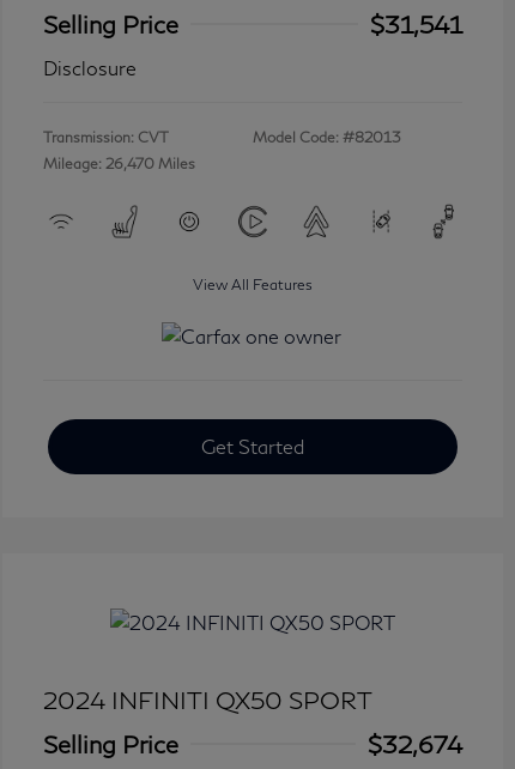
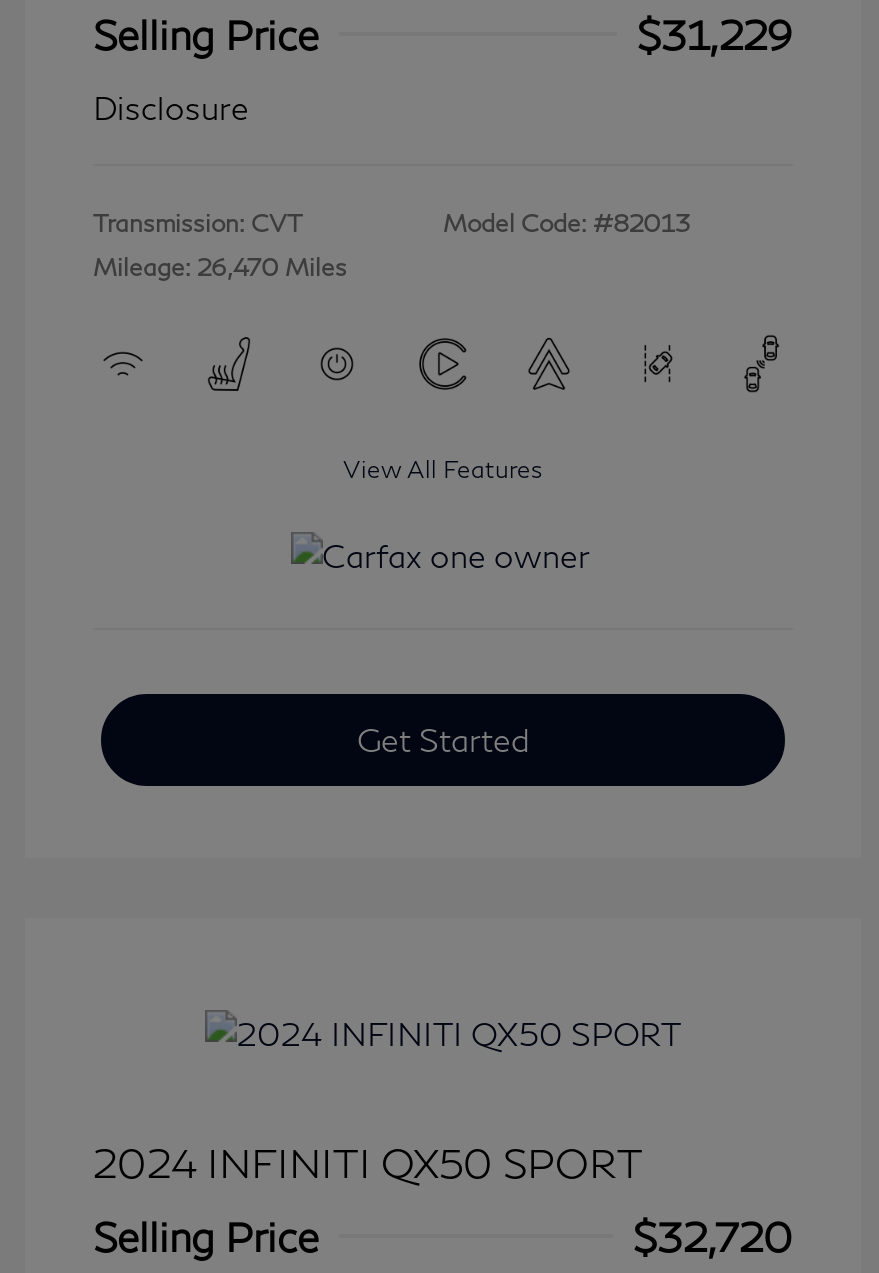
- $31,541
+ $31,229

- $32,674
+ $32,720
